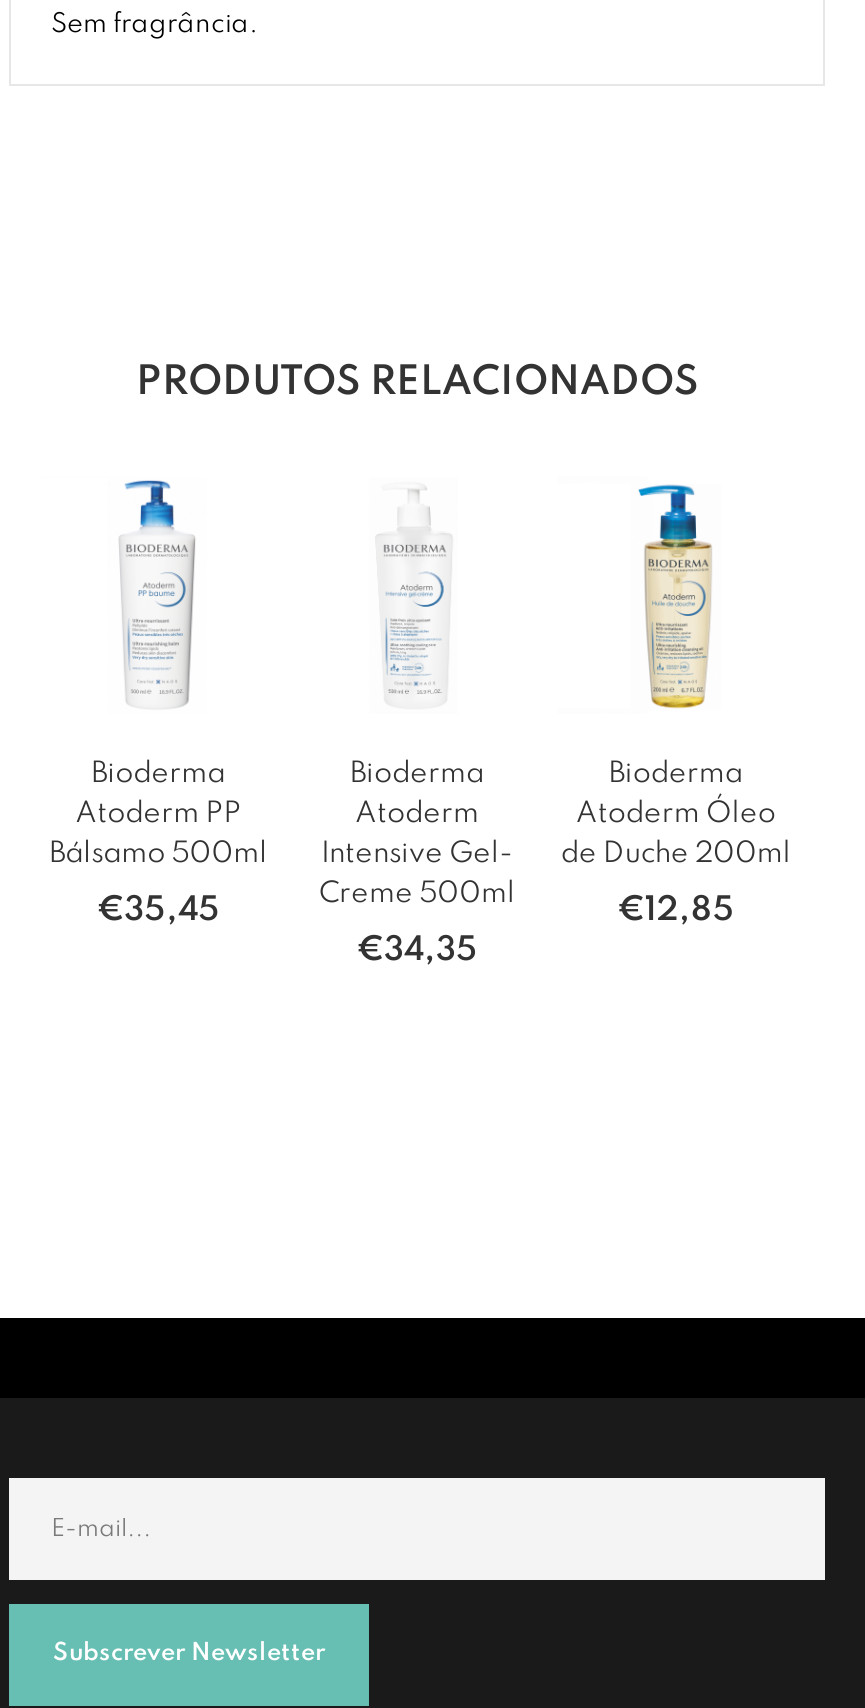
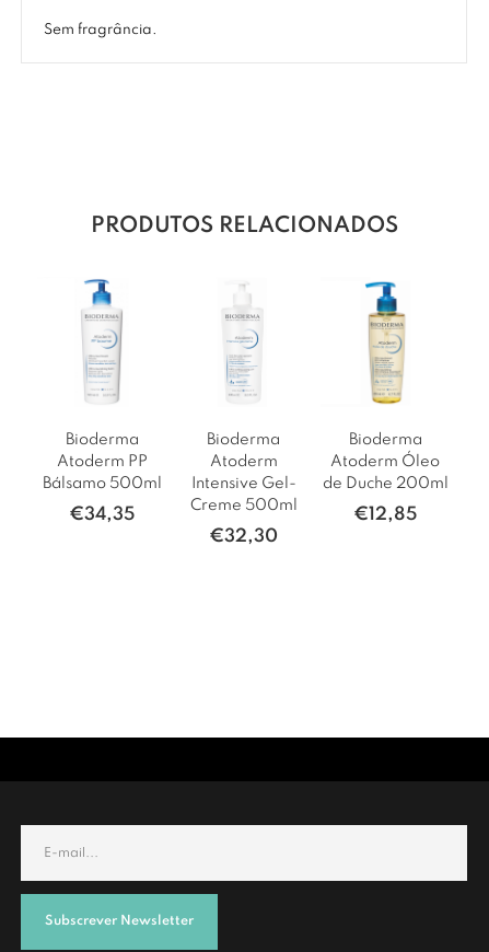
- €35,45
+ €34,35

- €34,35
+ €32,30
